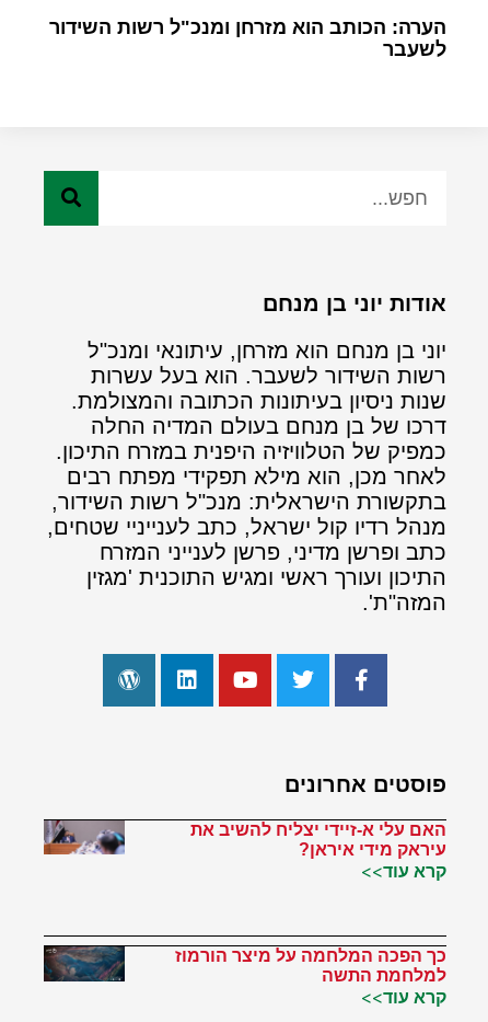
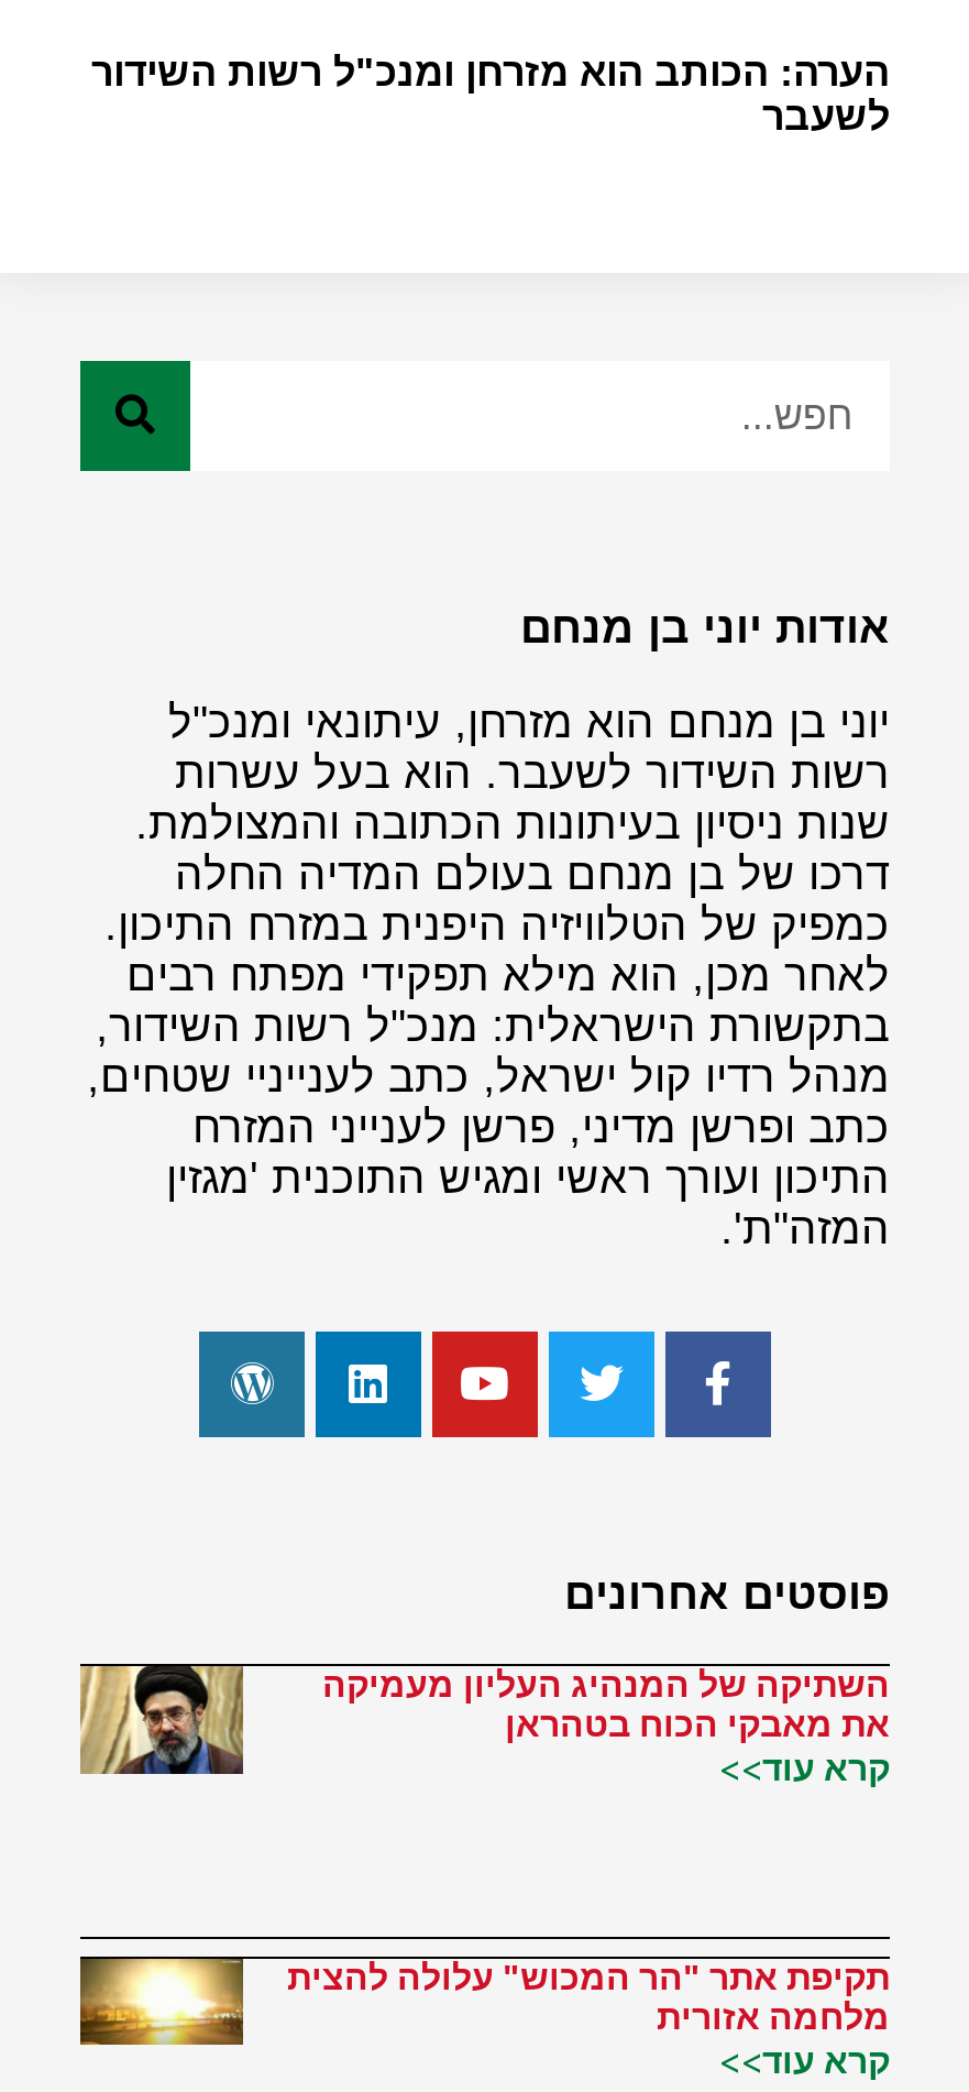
- [image]
+ [image]

- האם עלי א-זיידי יצליח להשיב את
- עיראק מידי איראן?
+ השתיקה של המנהיג העליון מעמיקה
+ את מאבקי הכוח בטהראן

- [image]
+ [image]

- כך הפכה המלחמה על מיצר הורמוז
- למלחמת התשה
+ תקיפת אתר "הר המכוש" עלולה להצית
+ מלחמה אזורית
